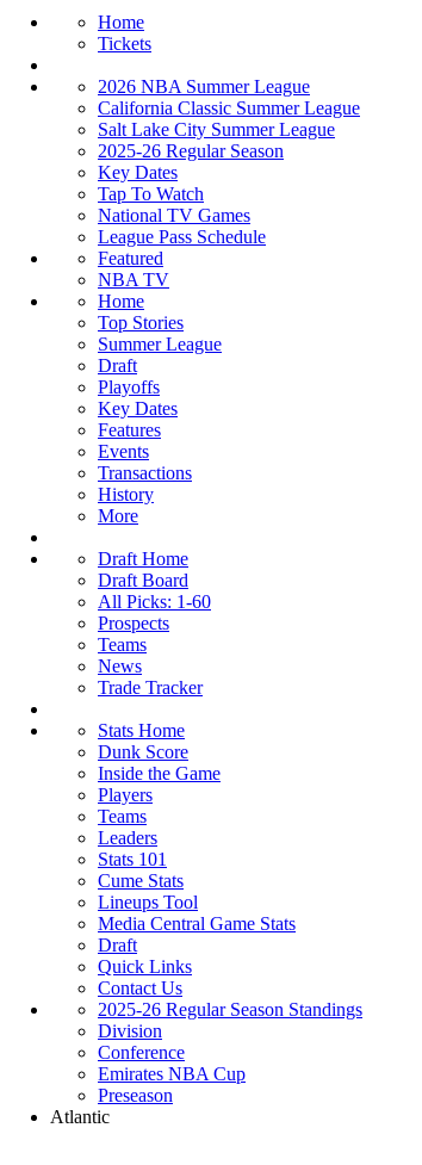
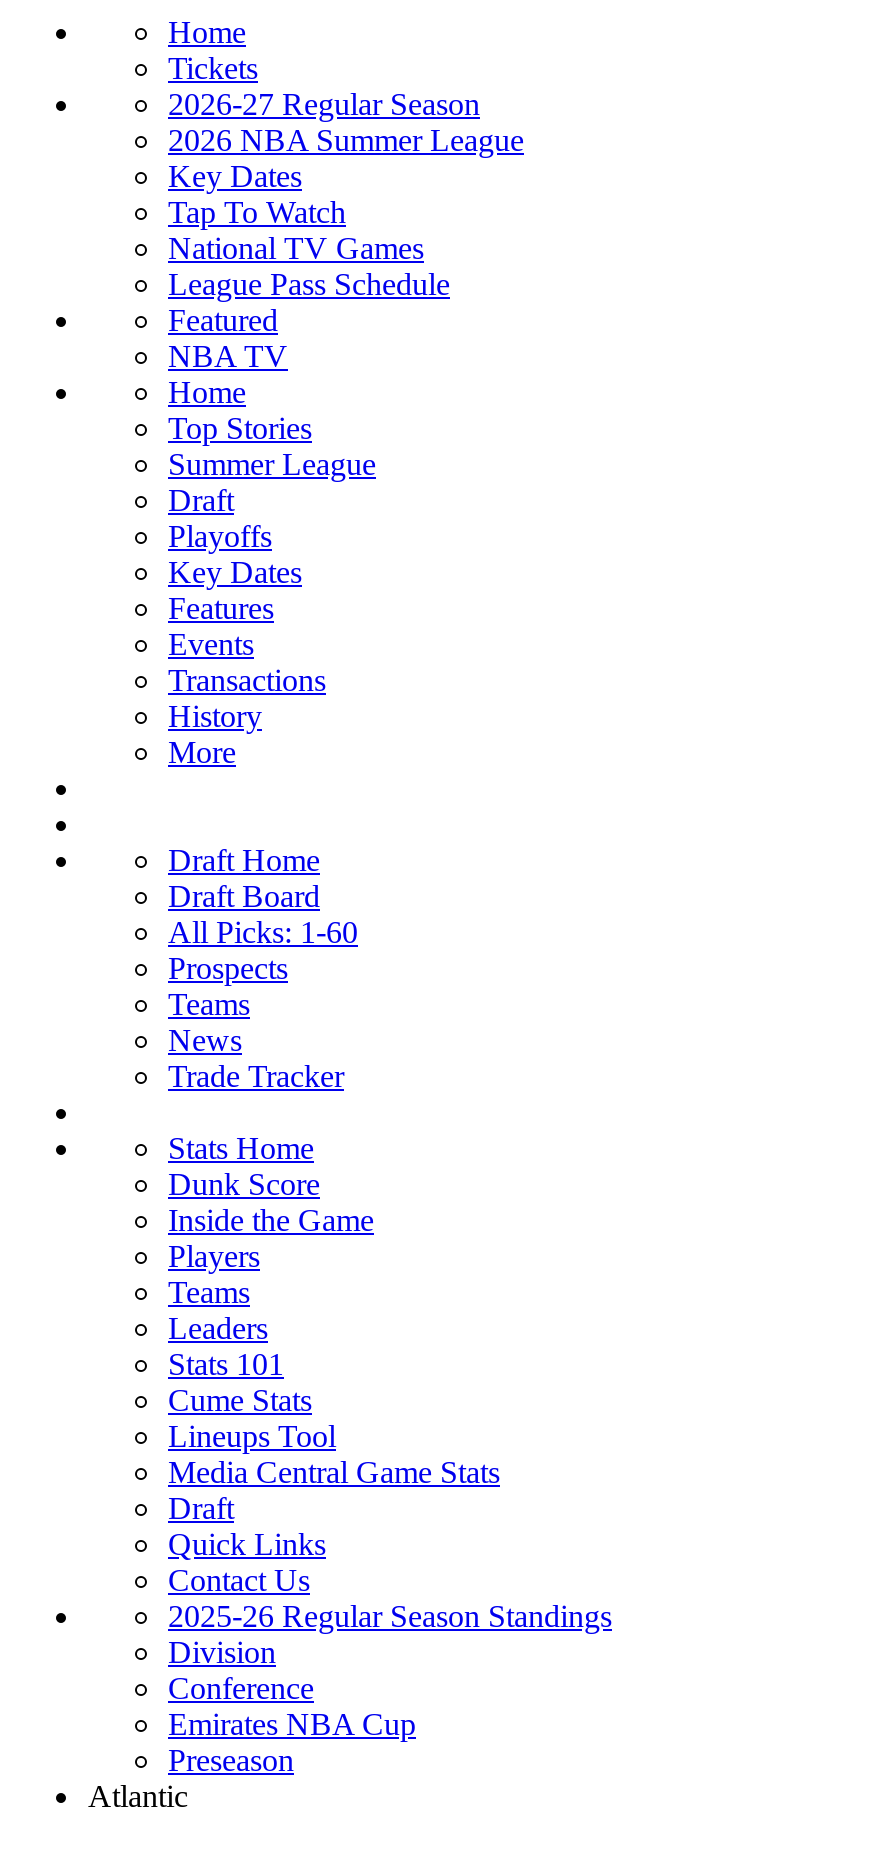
+ 2026-27 Regular Season

- California Classic Summer League
- Salt Lake City Summer League
- 2025-26 Regular Season

moved up: Key Dates | Tap To Watch | National TV Games | ... | History | More
